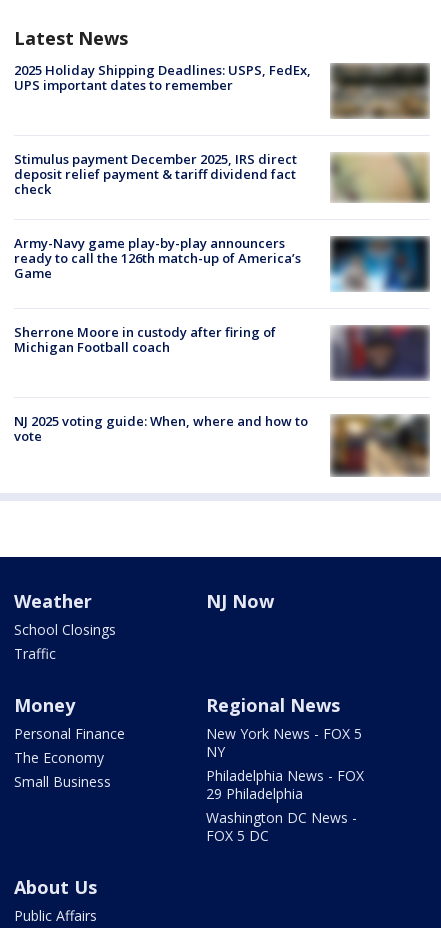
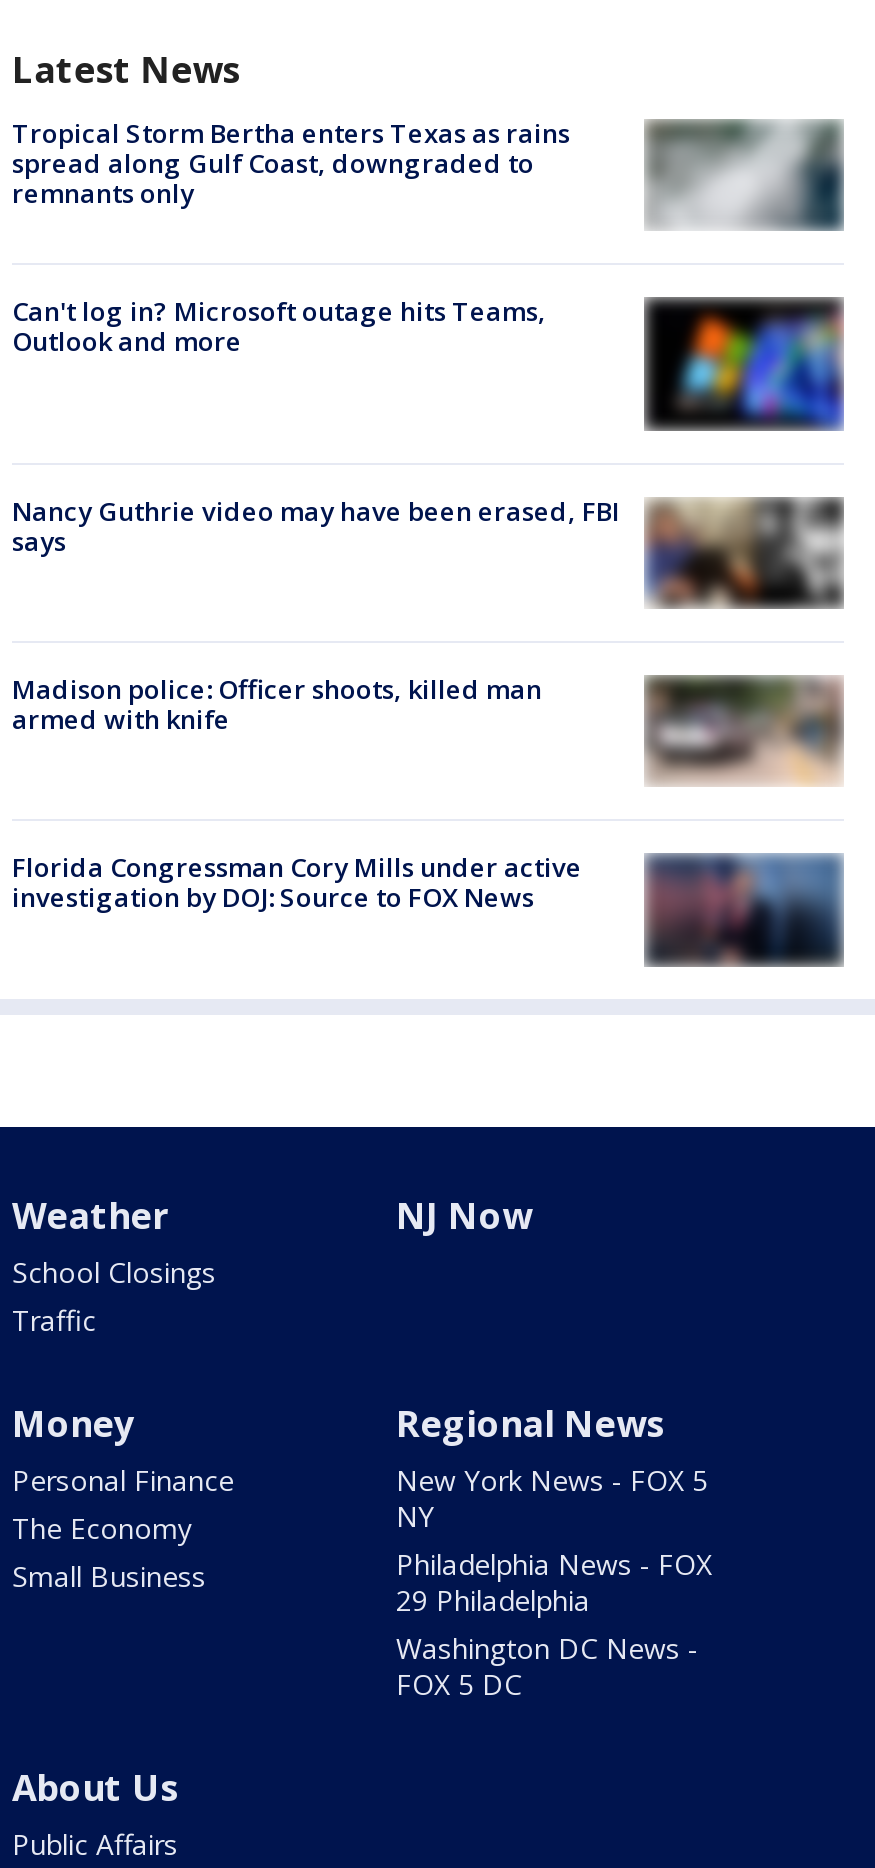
- [image]
- 2025 Holiday Shipping Deadlines: USPS, FedEx,
- UPS important dates to remember
+ [image]
+ Tropical Storm Bertha enters Texas as rains
+ spread along Gulf Coast, downgraded to
+ remnants only

- Stimulus payment December 2025, IRS direct
- deposit relief payment & tariff dividend fact
- check
+ Can't log in? Microsoft outage hits Teams,
+ Outlook and more

- [image]
+ [image]

- [image]
- Army-Navy game play-by-play announcers
- ready to call the 126th match-up of America’s
- Game
+ [image]
+ Nancy Guthrie video may have been erased, FBI
+ says

- Sherrone Moore in custody after firing of
- Michigan Football coach
+ Madison police: Officer shoots, killed man
+ armed with knife

- [image]
+ [image]

- [image]
- NJ 2025 voting guide: When, where and how to
- vote
+ [image]
+ Florida Congressman Cory Mills under active
+ investigation by DOJ: Source to FOX News
